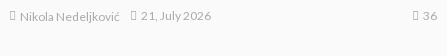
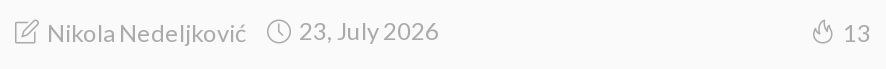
- 21, July 2026
- 36
+ 23, July 2026
+ 13
